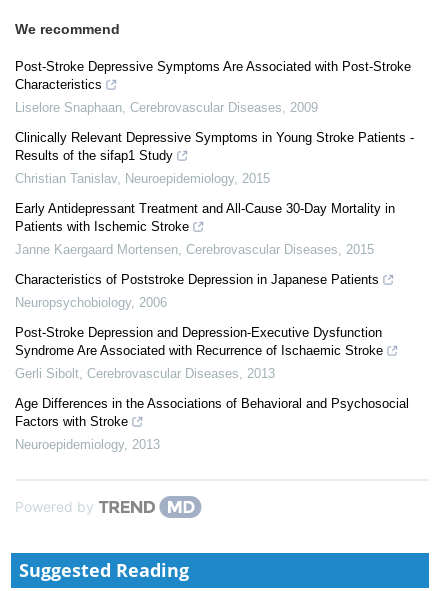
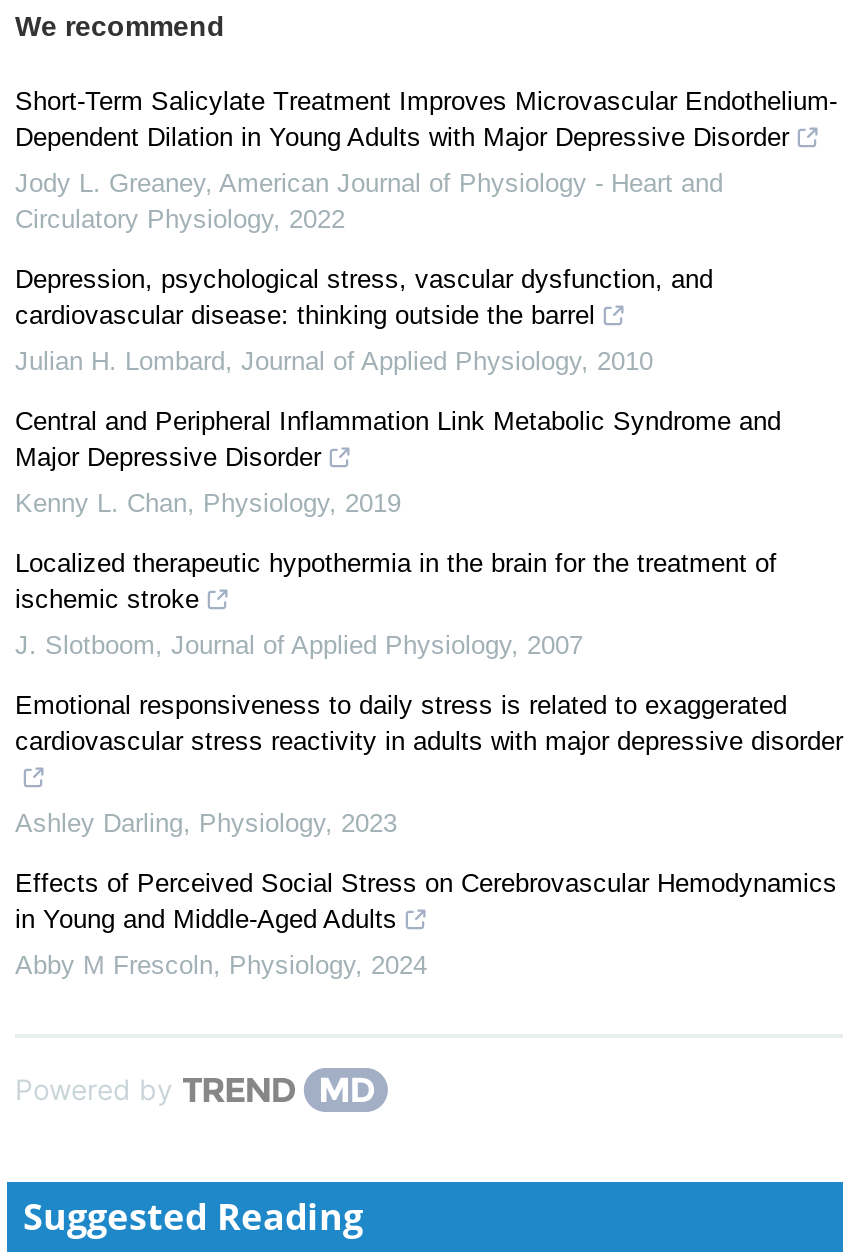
- Post-Stroke Depressive Symptoms Are Associated with Post-Stroke
- Characteristics
+ Short-Term Salicylate Treatment Improves Microvascular Endothelium-
+ Dependent Dilation in Young Adults with Major Depressive Disorder

- Liselore Snaphaan, Cerebrovascular Diseases, 2009
+ Jody L. Greaney, American Journal of Physiology - Heart and
+ Circulatory Physiology, 2022

- Clinically Relevant Depressive Symptoms in Young Stroke Patients -
- Results of the sifap1 Study
+ Depression, psychological stress, vascular dysfunction, and
+ cardiovascular disease: thinking outside the barrel

- Christian Tanislav, Neuroepidemiology, 2015
+ Julian H. Lombard, Journal of Applied Physiology, 2010

- Early Antidepressant Treatment and All-Cause 30-Day Mortality in
- Patients with Ischemic Stroke
+ Central and Peripheral Inflammation Link Metabolic Syndrome and
+ Major Depressive Disorder

- Janne Kaergaard Mortensen, Cerebrovascular Diseases, 2015
+ Kenny L. Chan, Physiology, 2019

- Characteristics of Poststroke Depression in Japanese Patients
+ Localized therapeutic hypothermia in the brain for the treatment of
+ ischemic stroke

- Neuropsychobiology, 2006
+ J. Slotboom, Journal of Applied Physiology, 2007

- Post-Stroke Depression and Depression-Executive Dysfunction
- Syndrome Are Associated with Recurrence of Ischaemic Stroke
+ Emotional responsiveness to daily stress is related to exaggerated
+ cardiovascular stress reactivity in adults with major depressive disorder

- Gerli Sibolt, Cerebrovascular Diseases, 2013
+ Ashley Darling, Physiology, 2023

- Age Differences in the Associations of Behavioral and Psychosocial
- Factors with Stroke
+ Effects of Perceived Social Stress on Cerebrovascular Hemodynamics
+ in Young and Middle-Aged Adults

- Neuroepidemiology, 2013
+ Abby M Frescoln, Physiology, 2024
